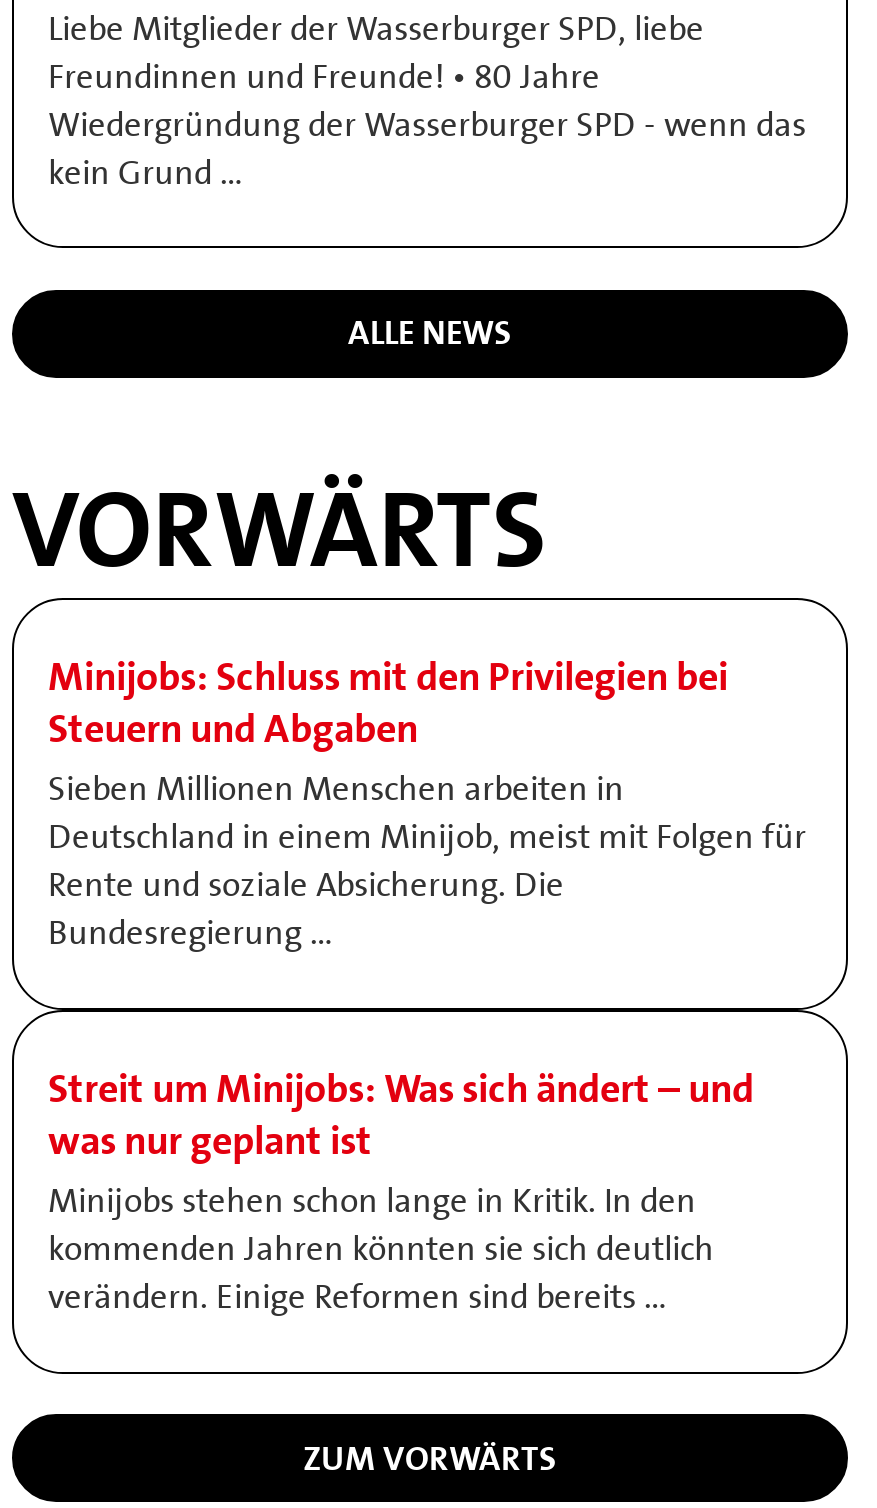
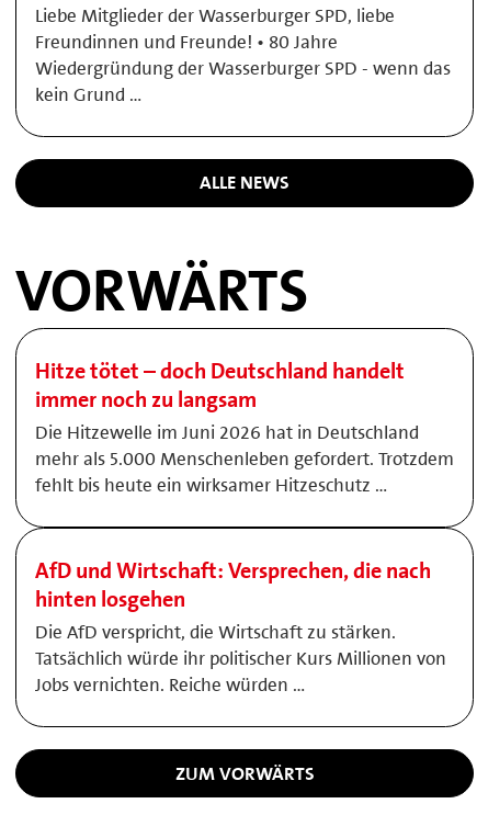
- Minijobs: Schluss mit den Privilegien bei
- Steuern und Abgaben
- Sieben Millionen Menschen arbeiten in
- Deutschland in einem Minijob, meist mit Folgen für
- Rente und soziale Absicherung. Die
- Bundesregierung …
+ Hitze tötet – doch Deutschland handelt
+ immer noch zu langsam
+ Die Hitzewelle im Juni 2026 hat in Deutschland
+ mehr als 5.000 Menschenleben gefordert. Trotzdem
+ fehlt bis heute ein wirksamer Hitzeschutz …

- Streit um Minijobs: Was sich ändert – und
- was nur geplant ist
- Minijobs stehen schon lange in Kritik. In den
- kommenden Jahren könnten sie sich deutlich
- verändern. Einige Reformen sind bereits …
+ AfD und Wirtschaft: Versprechen, die nach
+ hinten losgehen
+ Die AfD verspricht, die Wirtschaft zu stärken.
+ Tatsächlich würde ihr politischer Kurs Millionen von
+ Jobs vernichten. Reiche würden …
